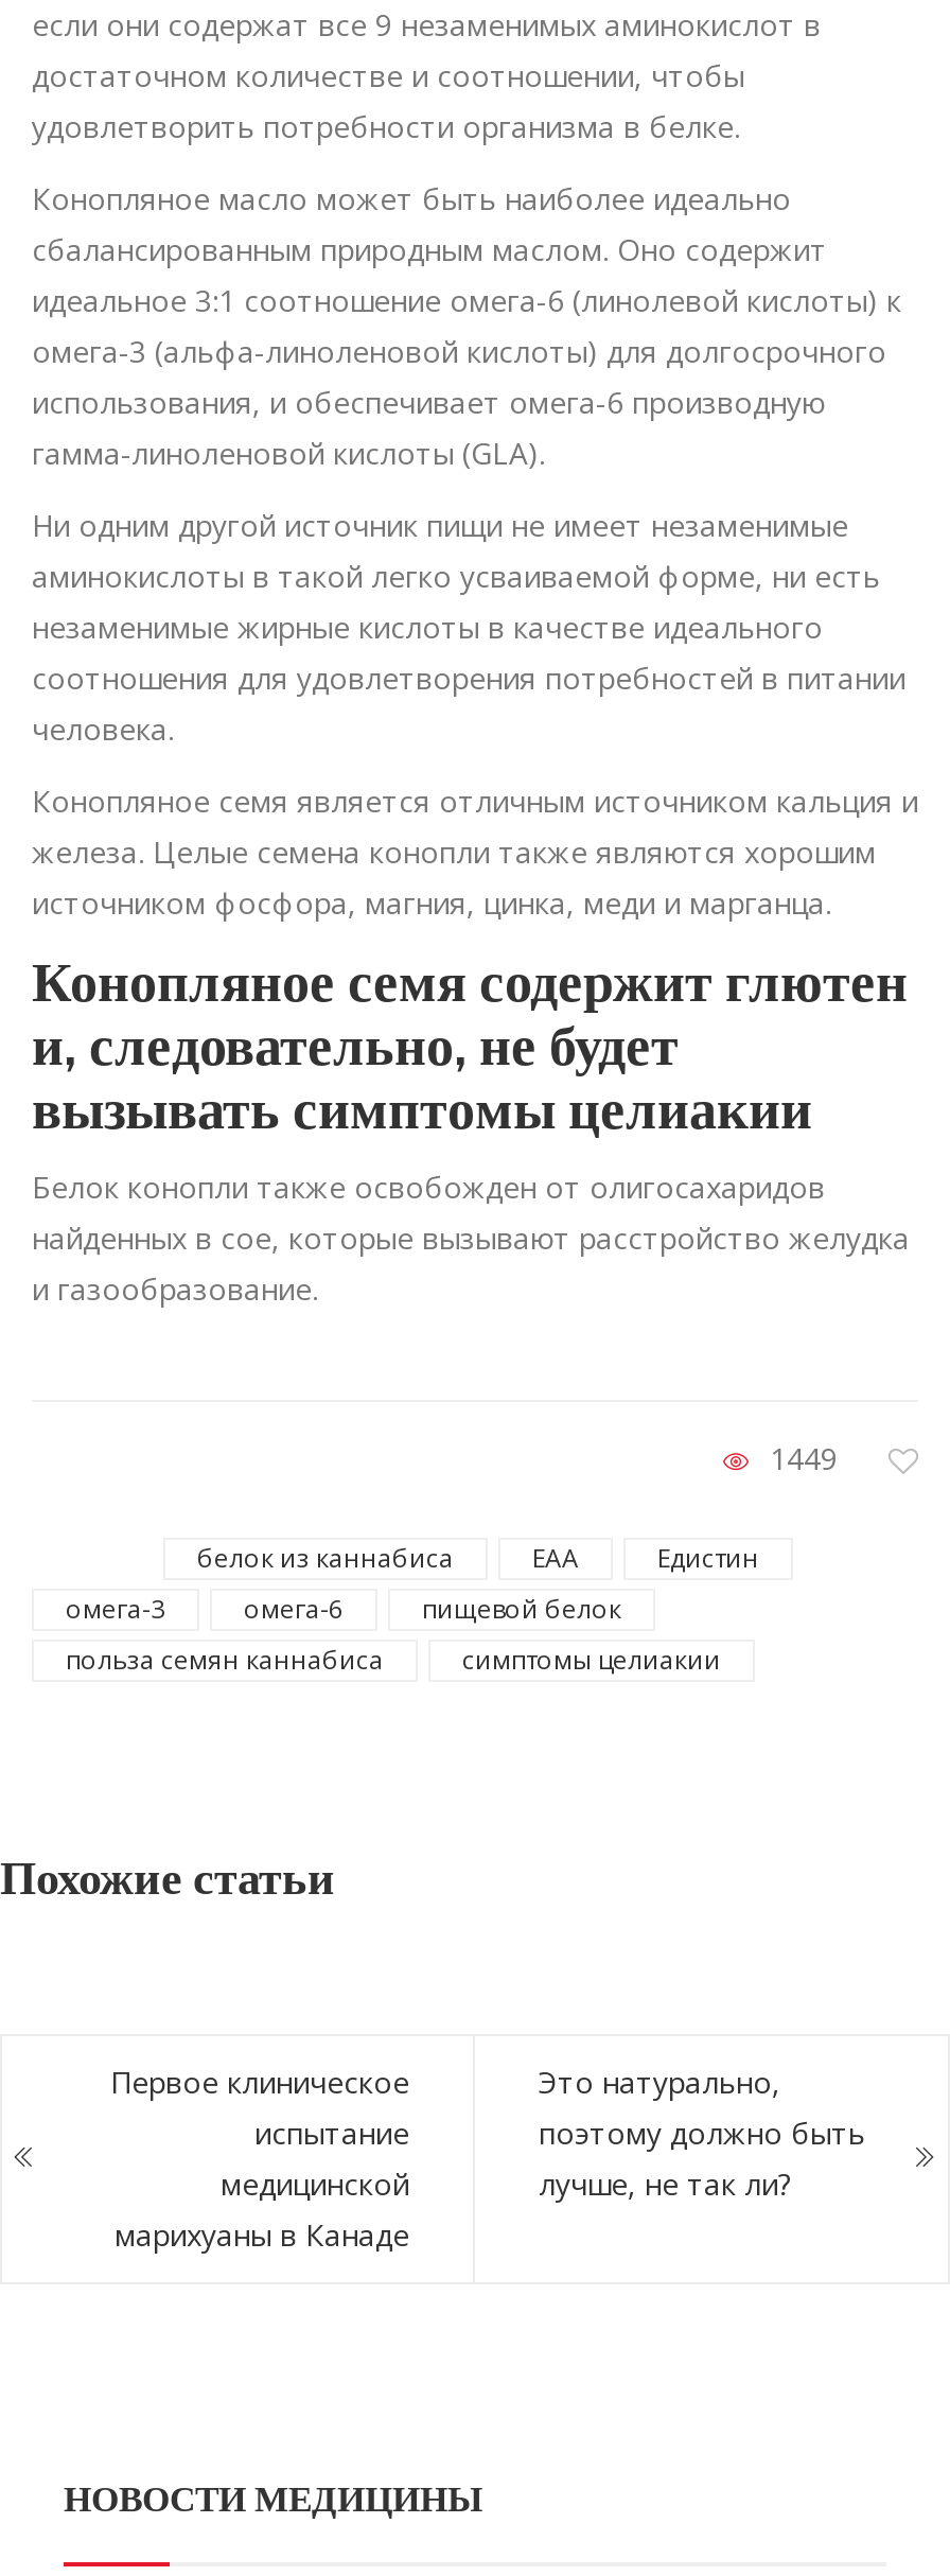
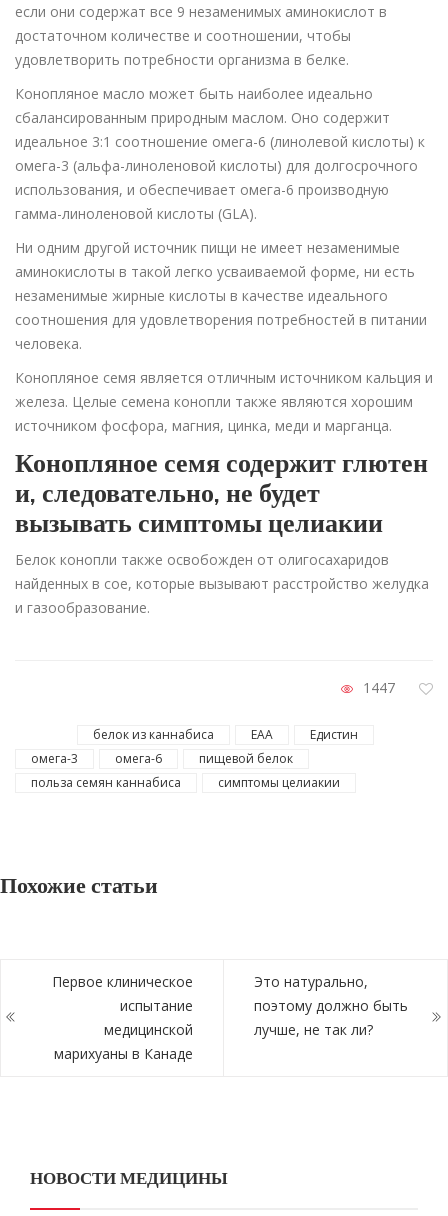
- 1449
+ 1447
